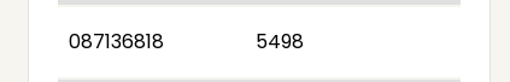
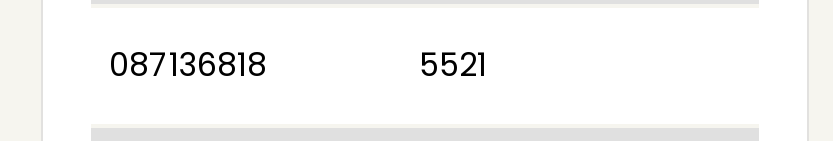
- 5498
+ 5521
